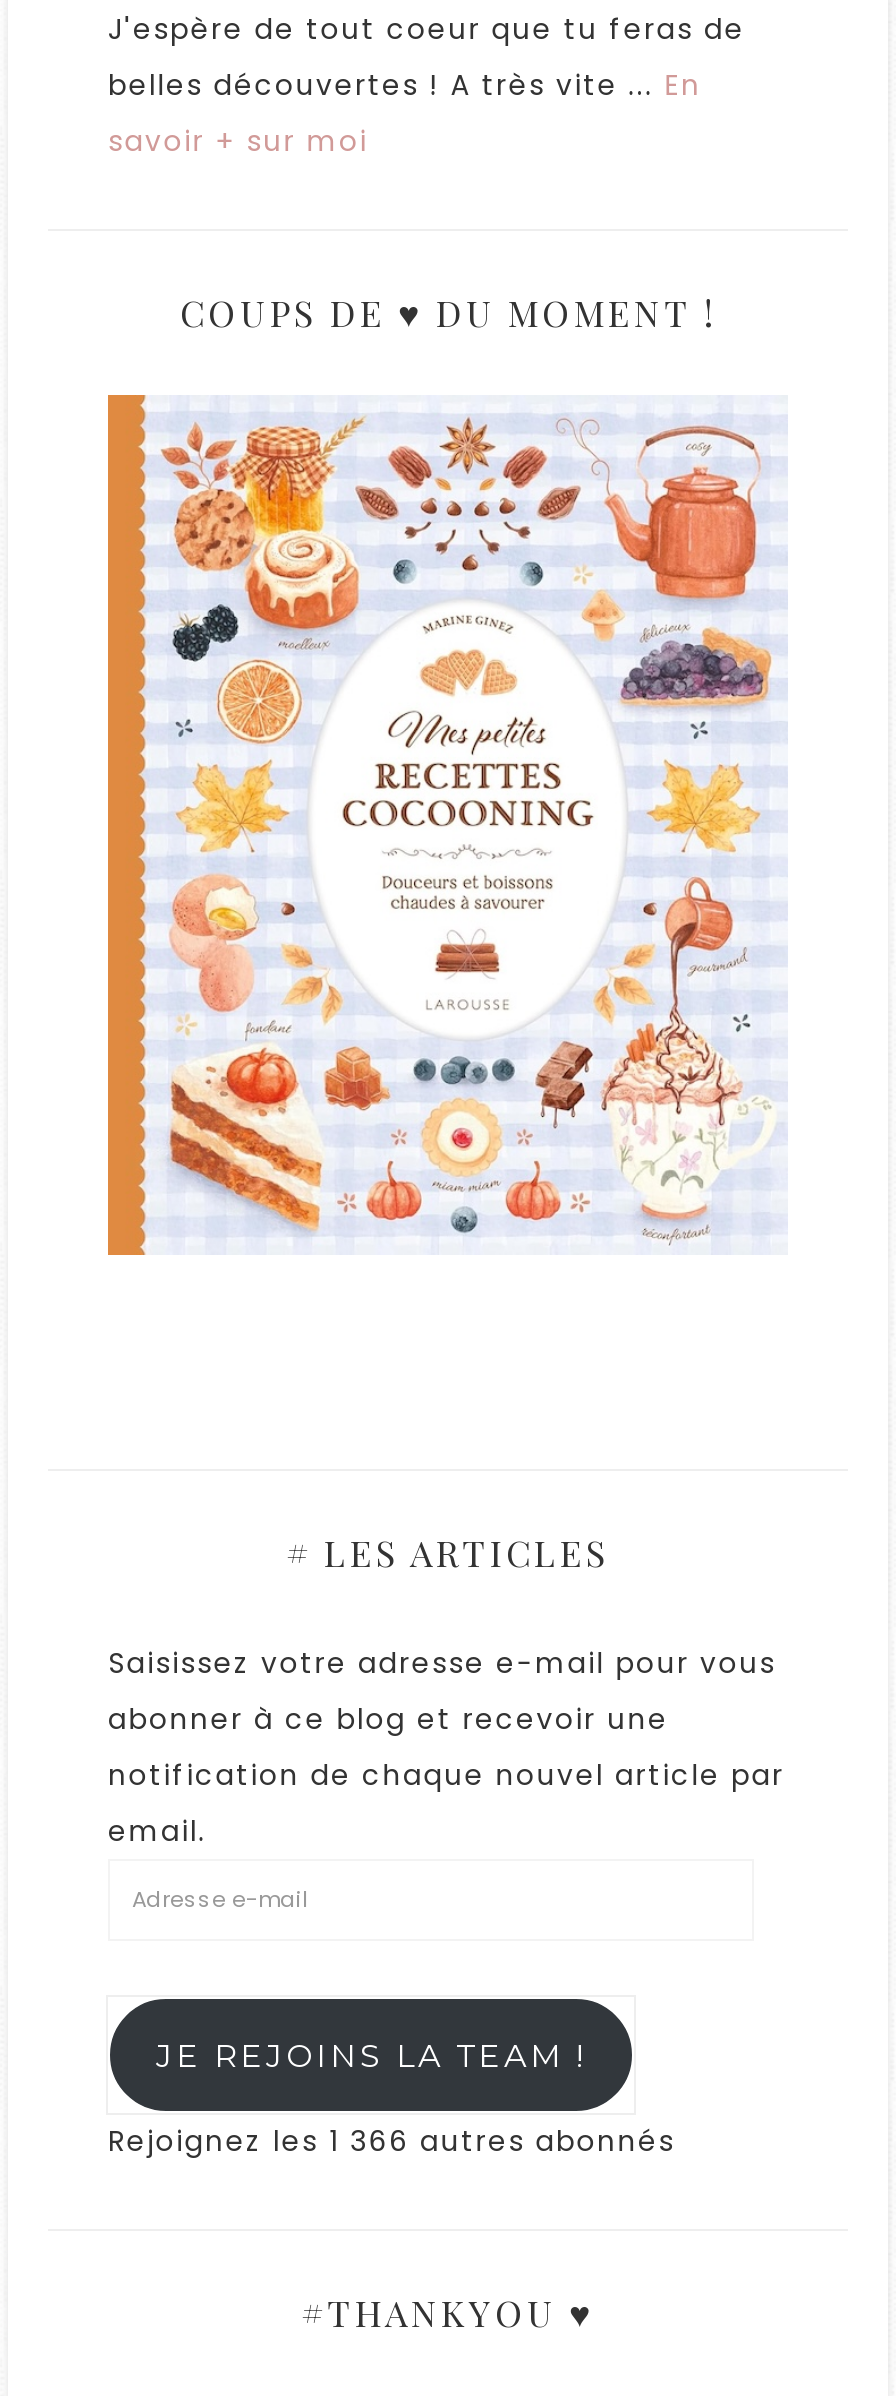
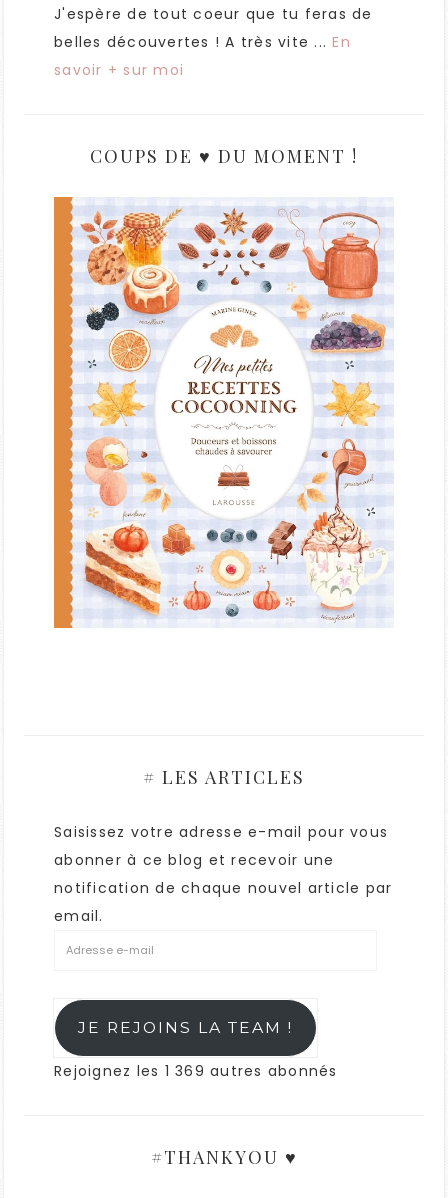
- Rejoignez les 1 366 autres abonnés
+ Rejoignez les 1 369 autres abonnés
